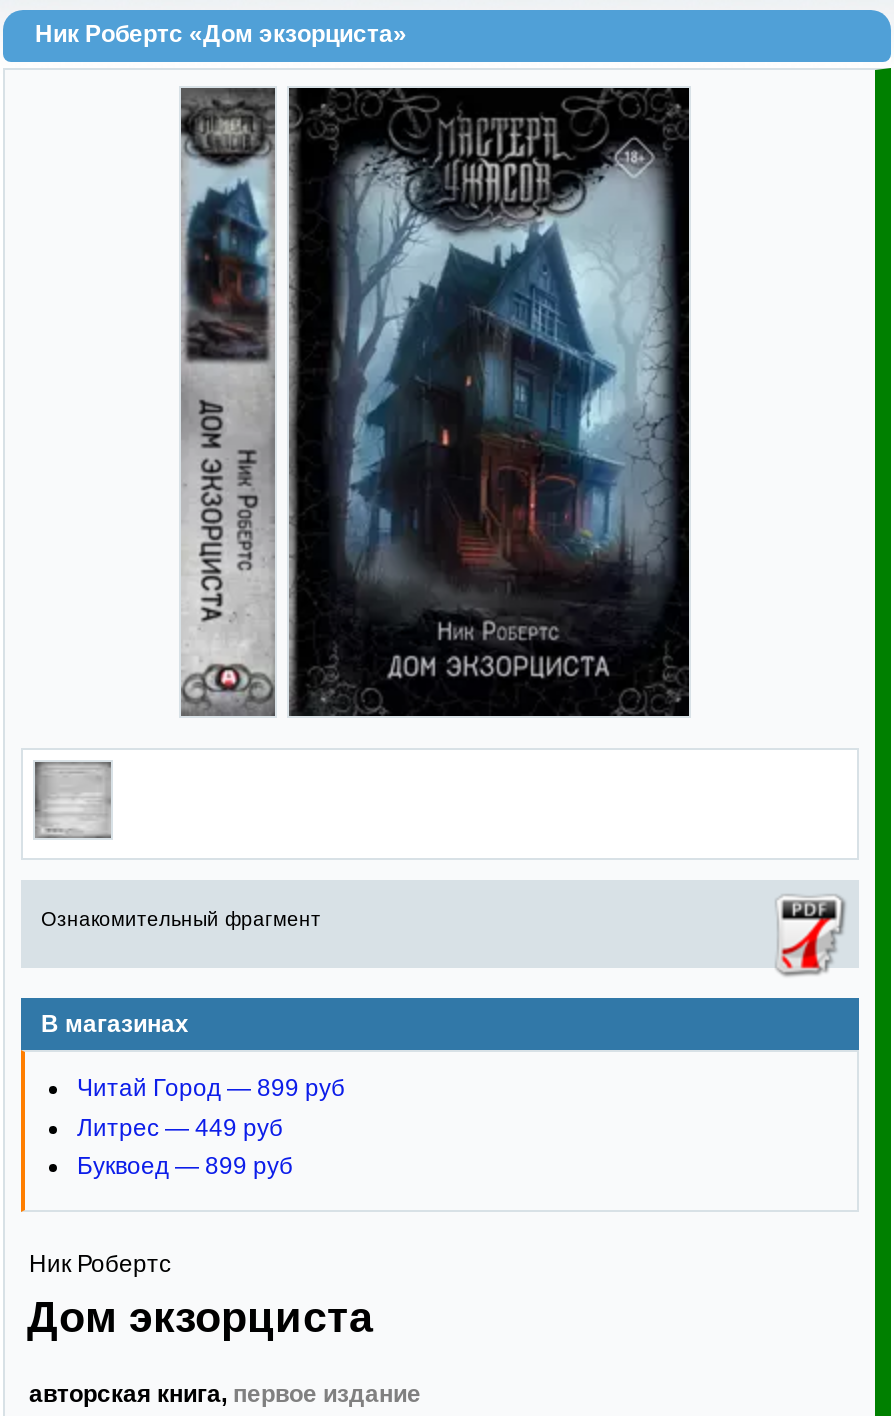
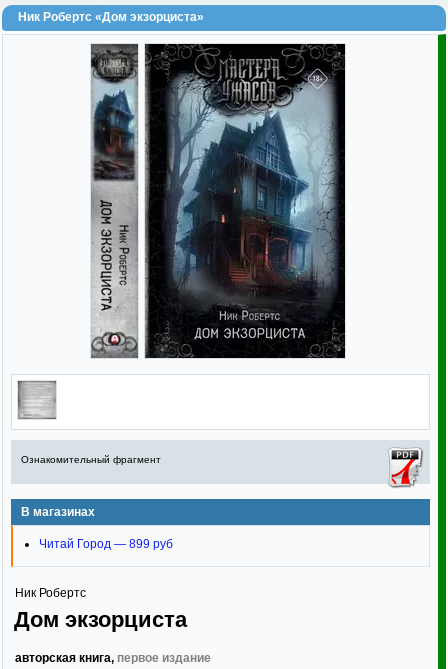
- Литрес — 449 руб
- Буквоед — 899 руб
